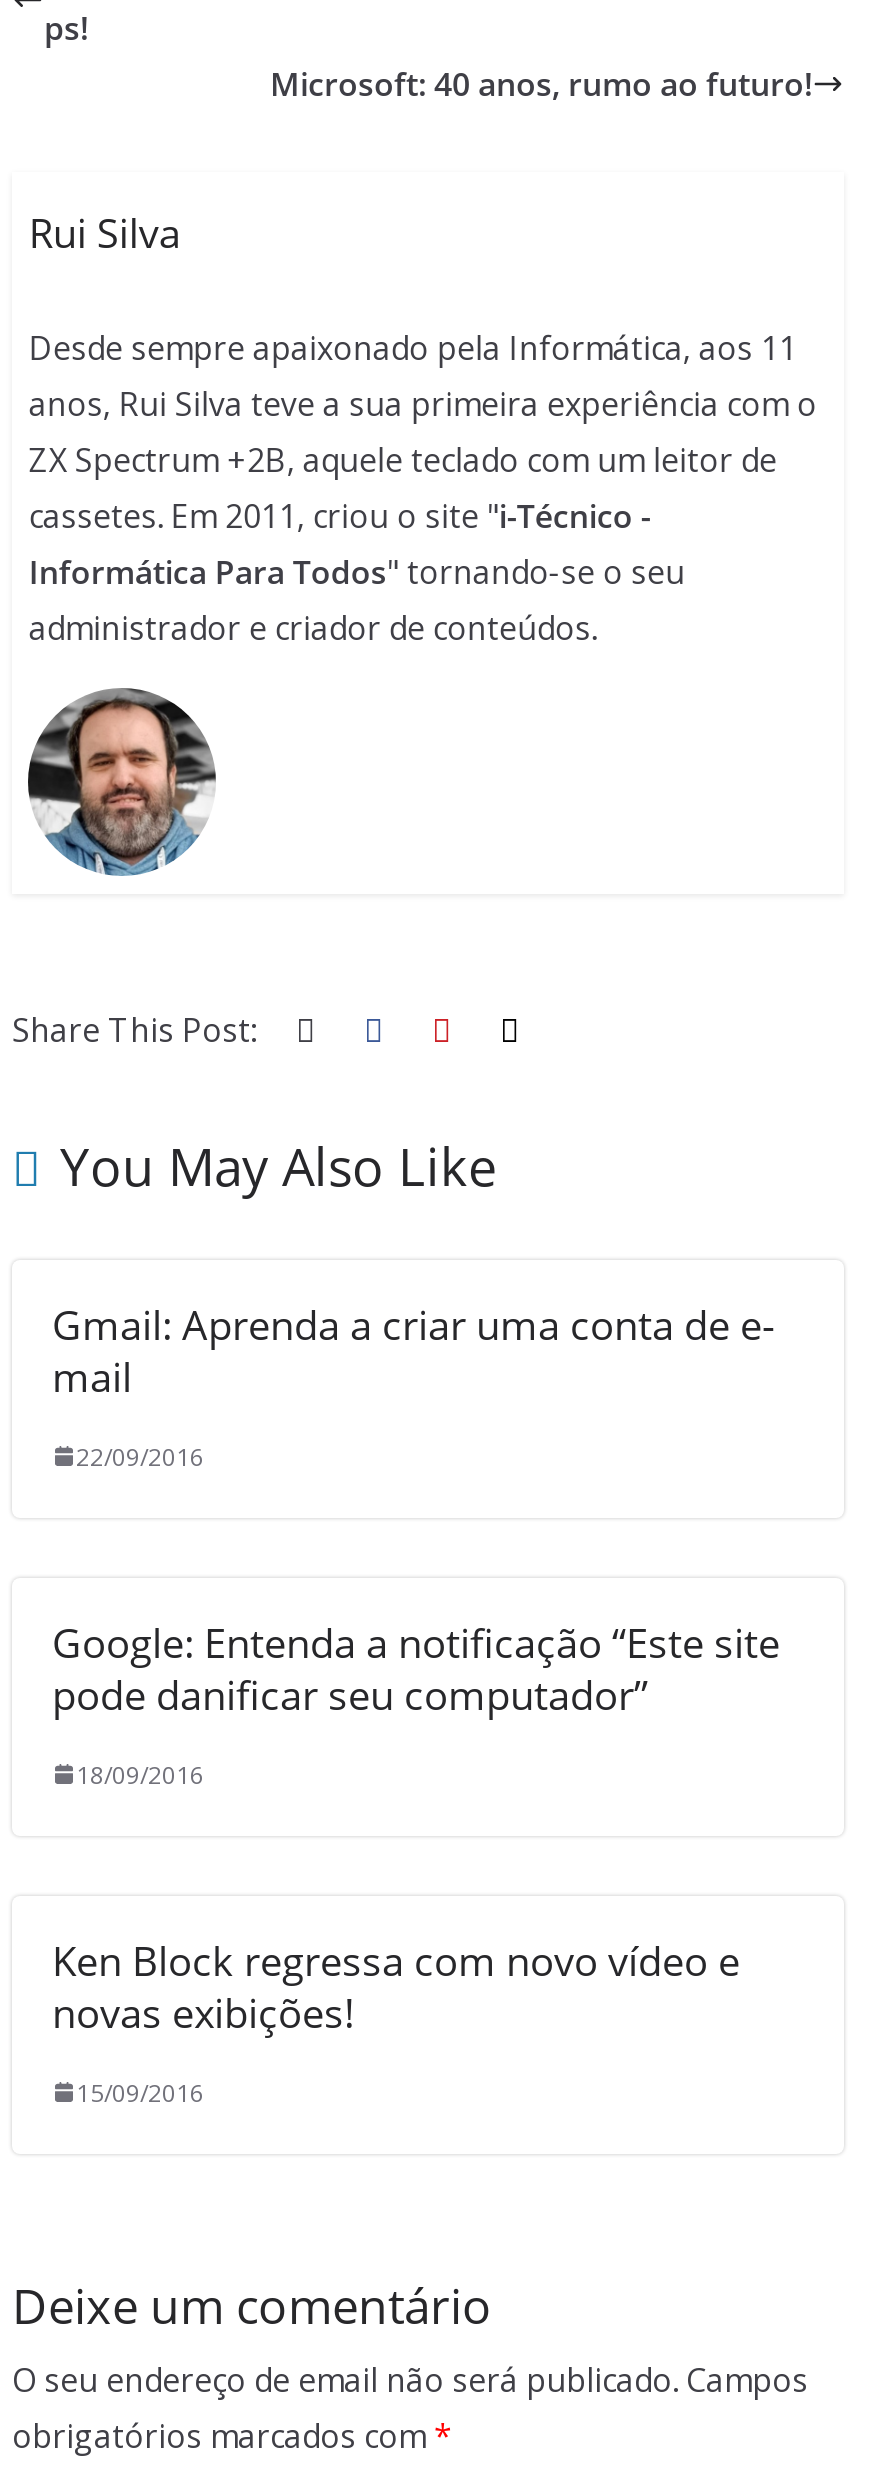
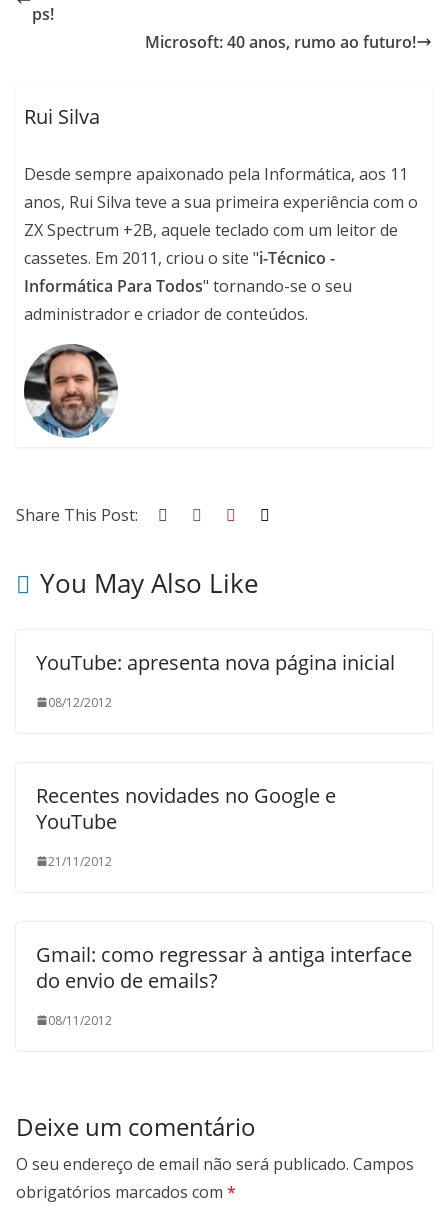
- Gmail: Aprenda a criar uma conta de e-
- mail
+ YouTube: apresenta nova página inicial

- 22/09/2016
+ 08/12/2012

- Google: Entenda a notificação “Este site
- pode danificar seu computador”
+ Recentes novidades no Google e
+ YouTube

- 18/09/2016
+ 21/11/2012

- Ken Block regressa com novo vídeo e
- novas exibições!
+ Gmail: como regressar à antiga interface
+ do envio de emails?

- 15/09/2016
+ 08/11/2012
